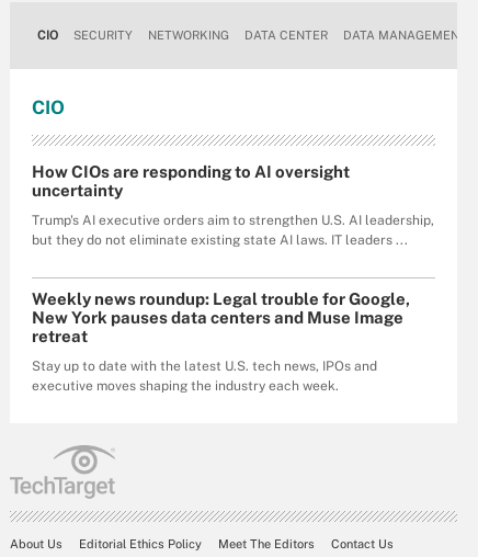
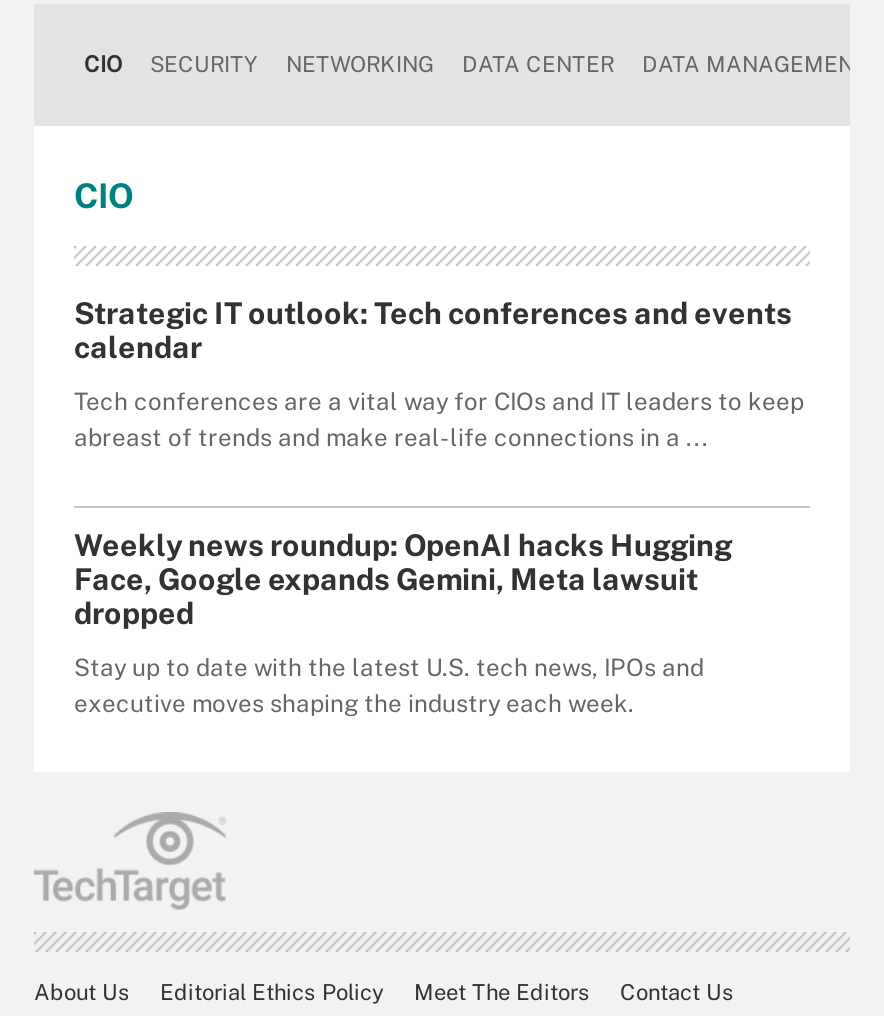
- How CIOs are responding to AI oversight
- uncertainty
+ Strategic IT outlook: Tech conferences and events
+ calendar

- Trump's AI executive orders aim to strengthen U.S. AI leadership,
- but they do not eliminate existing state AI laws. IT leaders ...
+ Tech conferences are a vital way for CIOs and IT leaders to keep
+ abreast of trends and make real-life connections in a ...

- Weekly news roundup: Legal trouble for Google,
- New York pauses data centers and Muse Image
- retreat
+ Weekly news roundup: OpenAI hacks Hugging
+ Face, Google expands Gemini, Meta lawsuit
+ dropped
